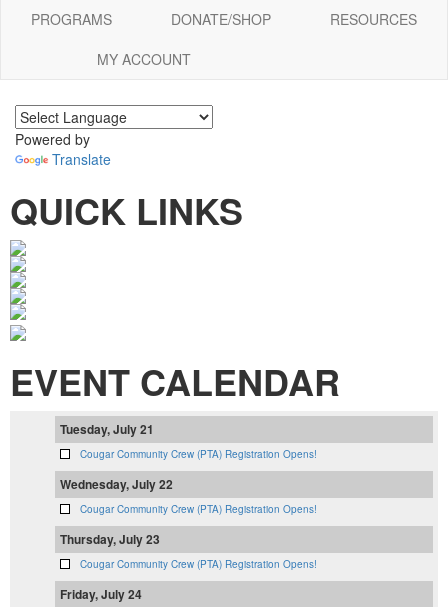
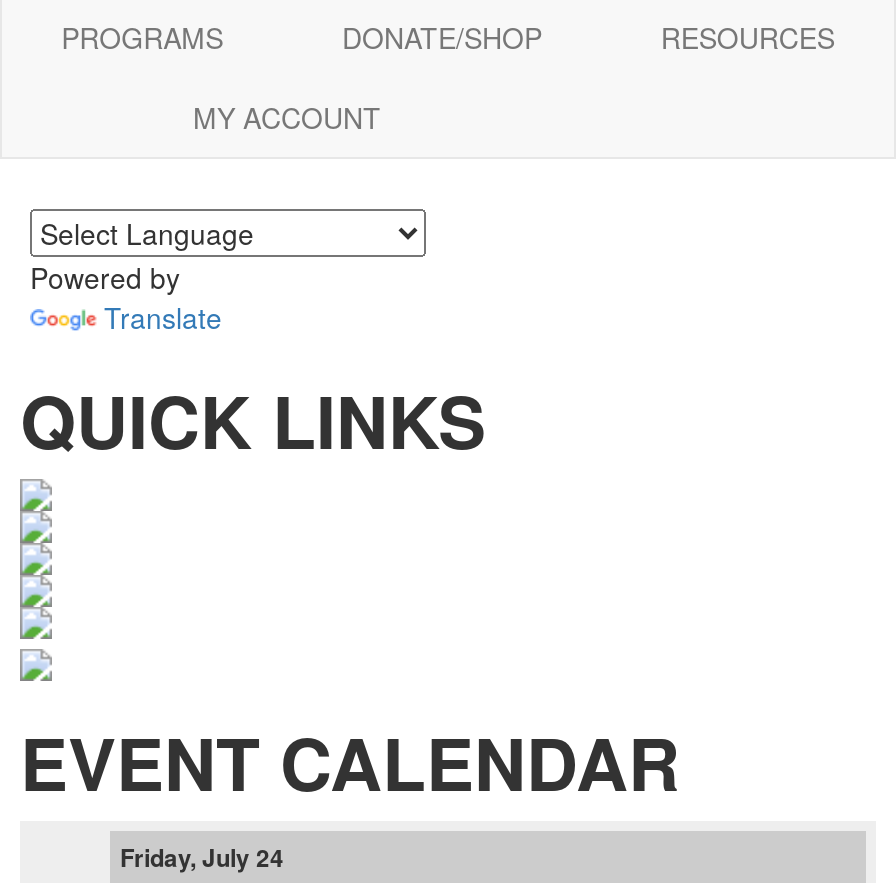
- Tuesday, July 21
- Cougar Community Crew (PTA) Registration Opens!
- Wednesday, July 22
- Cougar Community Crew (PTA) Registration Opens!
- Thursday, July 23
- Cougar Community Crew (PTA) Registration Opens!
